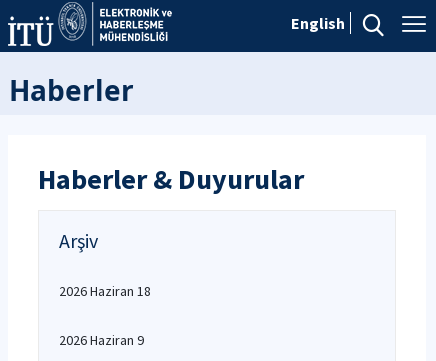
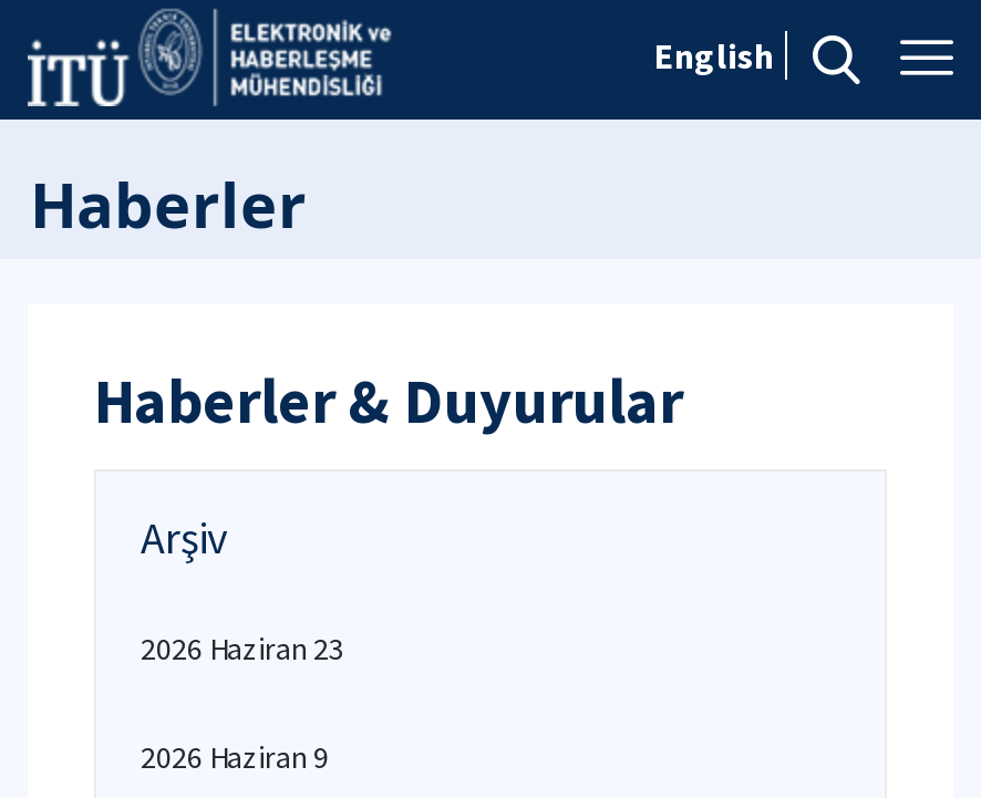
- 2026 Haziran 18
+ 2026 Haziran 23
